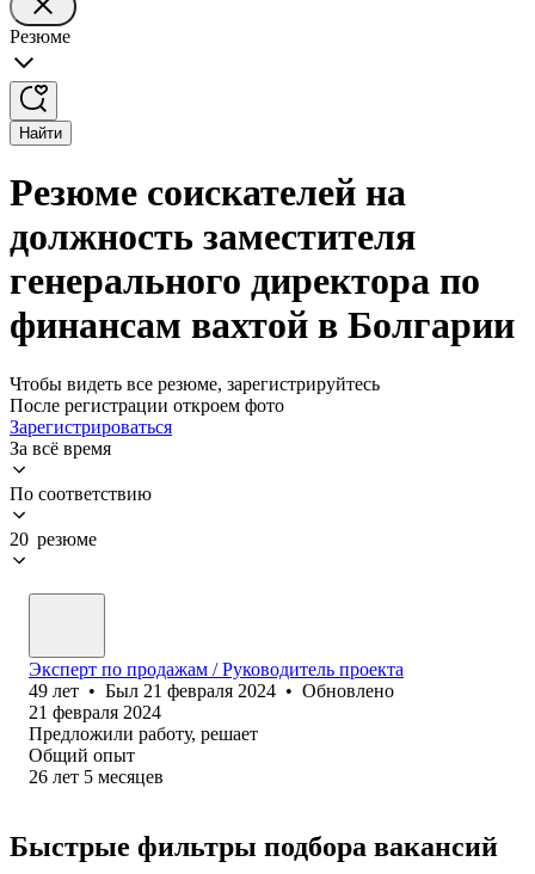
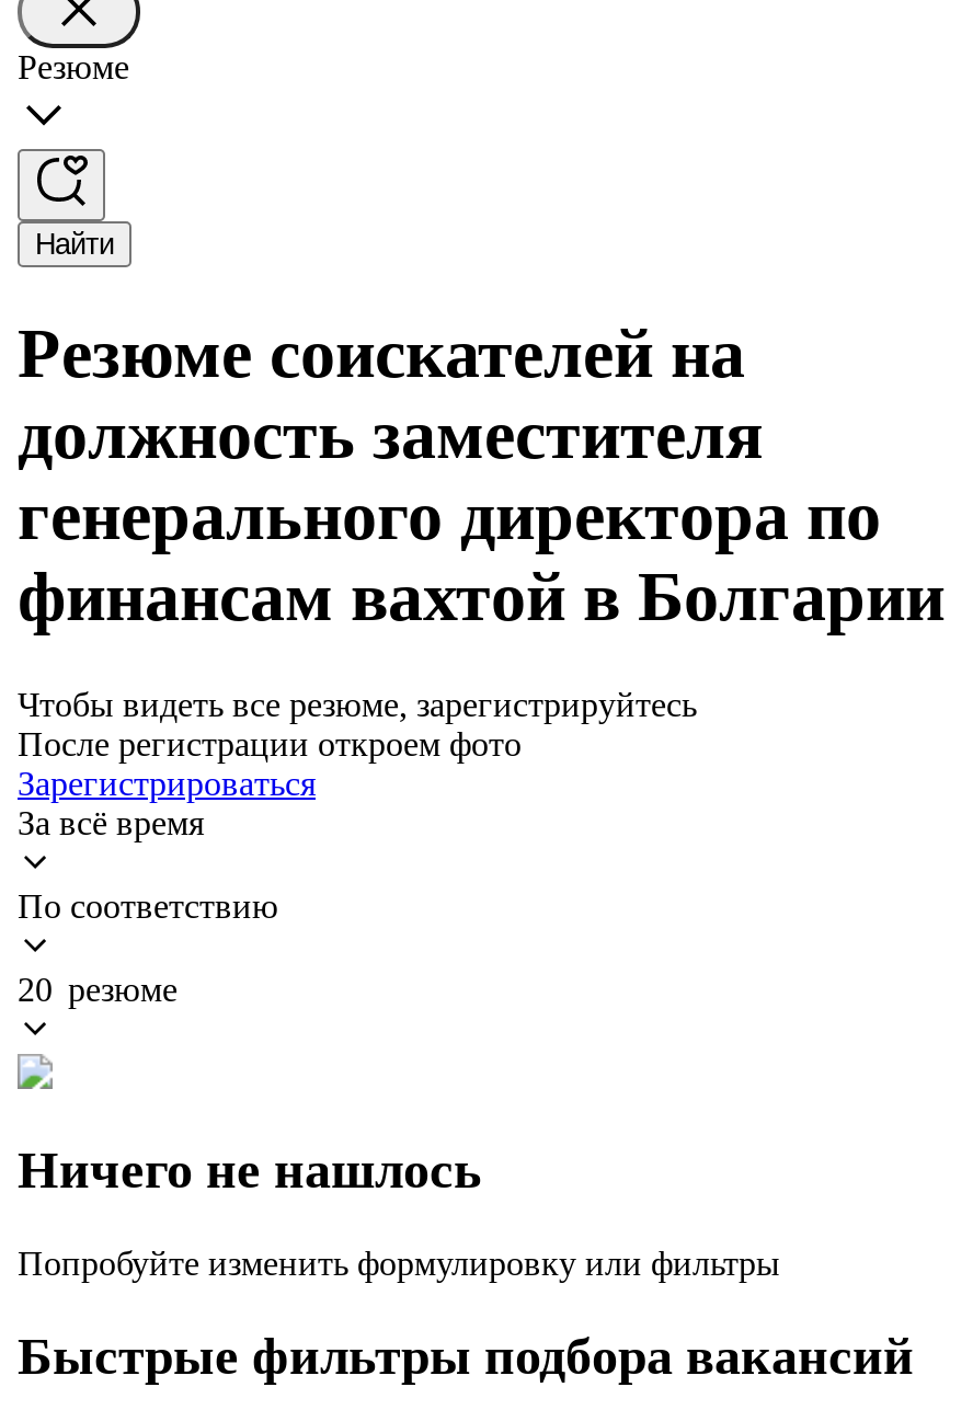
- Эксперт по продажам / Руководитель проекта
- 49 лет • Был 21 февраля 2024 • Обновлено
- 21 февраля 2024
- Предложили работу, решает
- Общий опыт
- 26 лет 5 месяцев
+ Ничего не нашлось
+ Попробуйте изменить формулировку или фильтры
